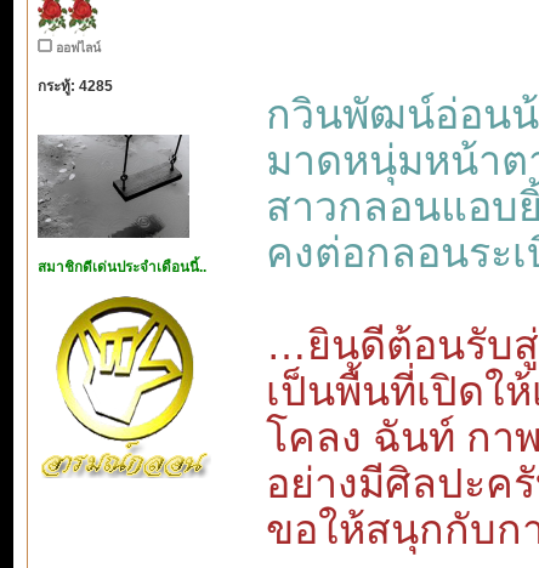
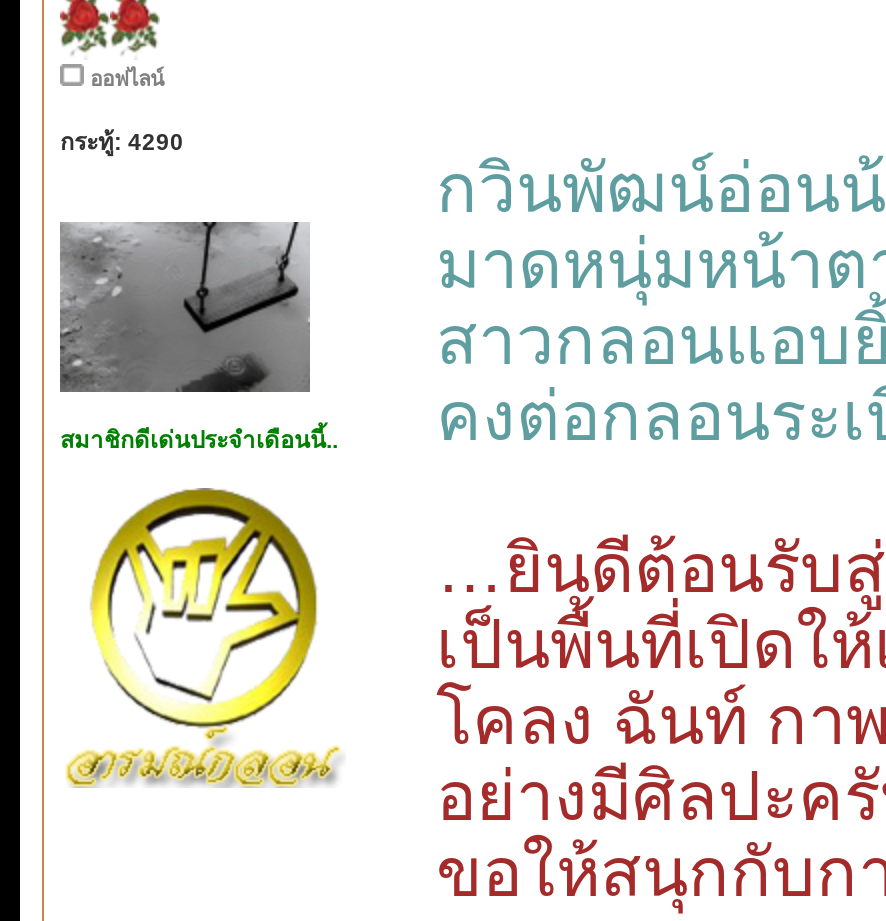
- กระทู้: 4285
+ กระทู้: 4290
